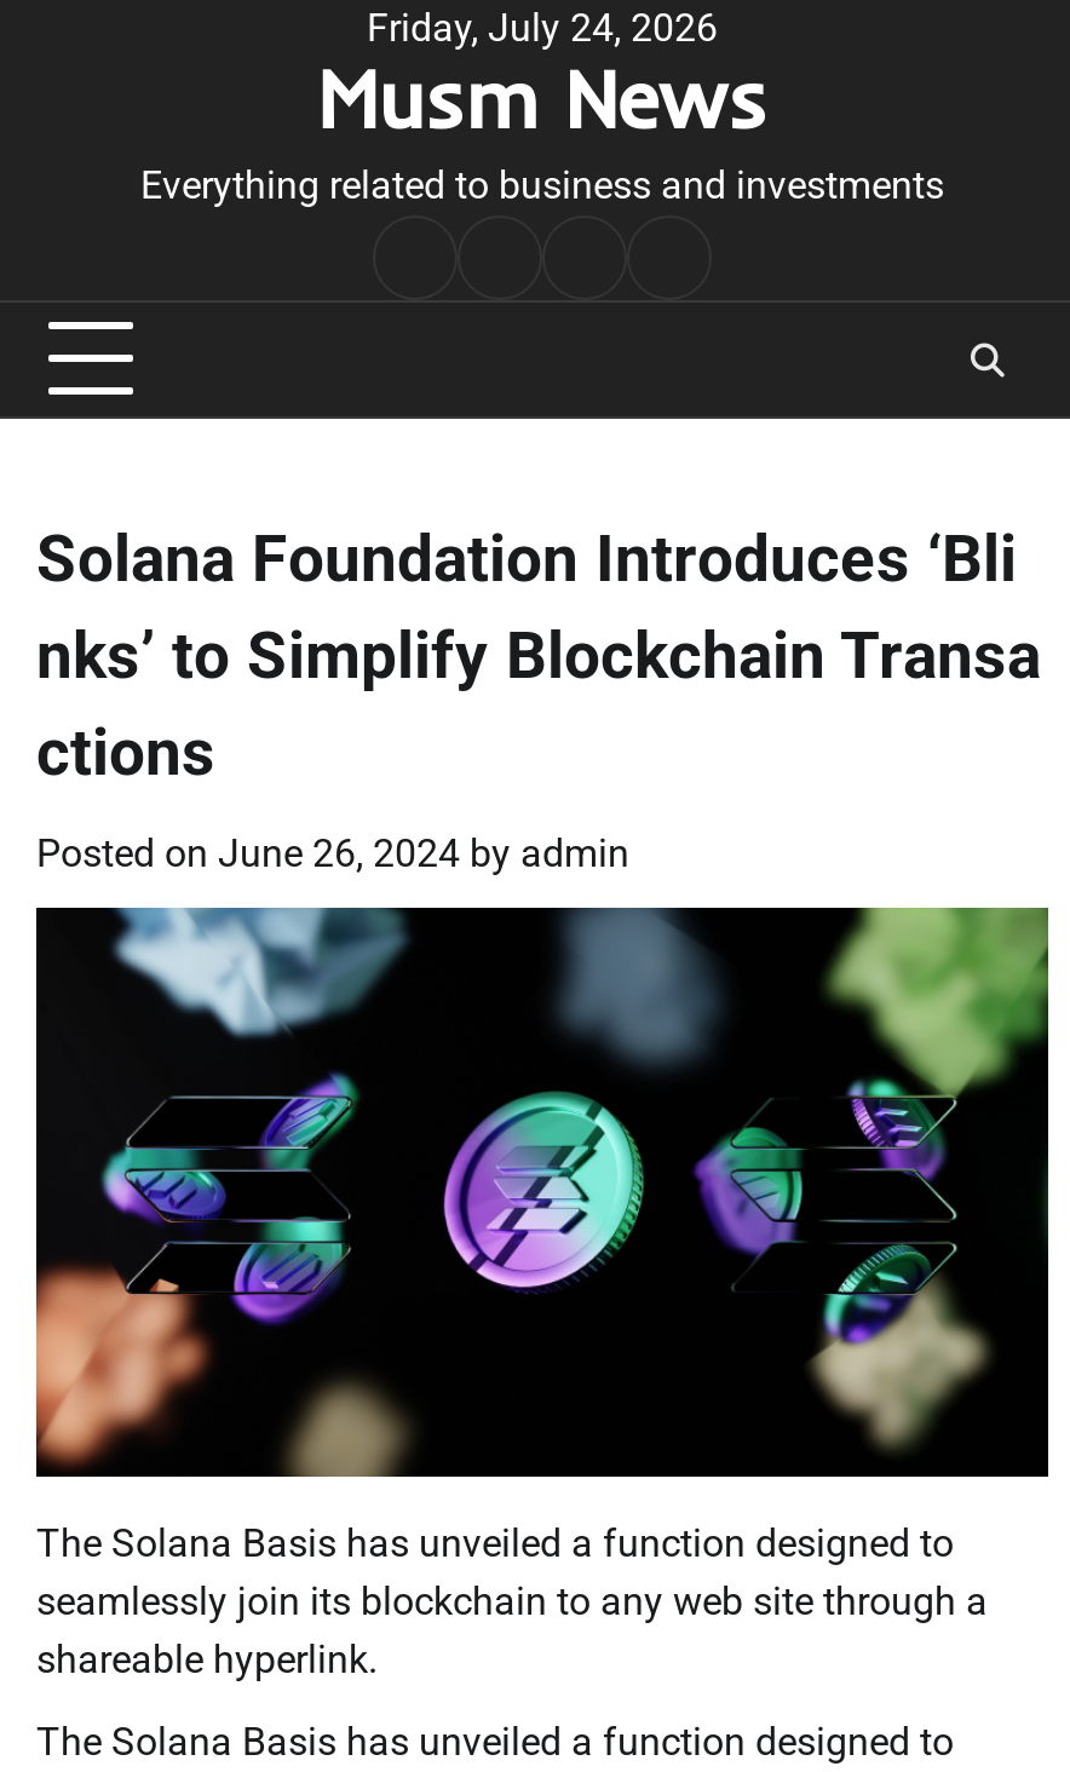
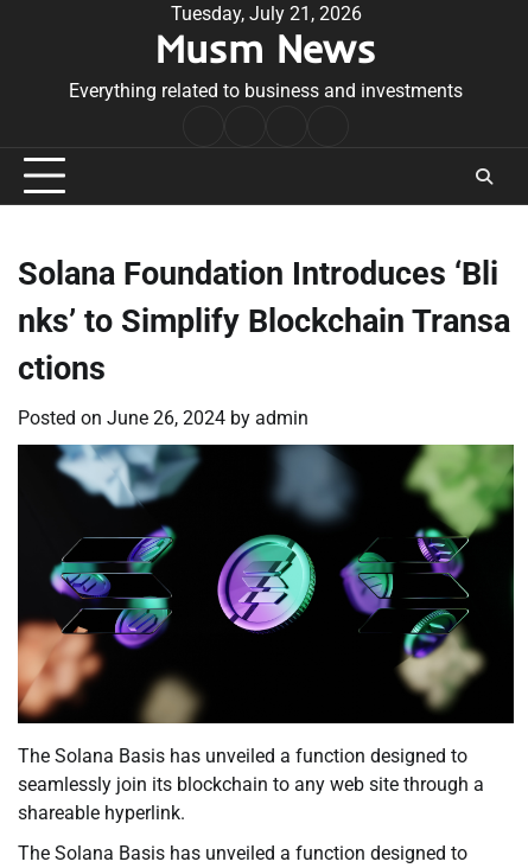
- Friday, July 24, 2026
+ Tuesday, July 21, 2026
